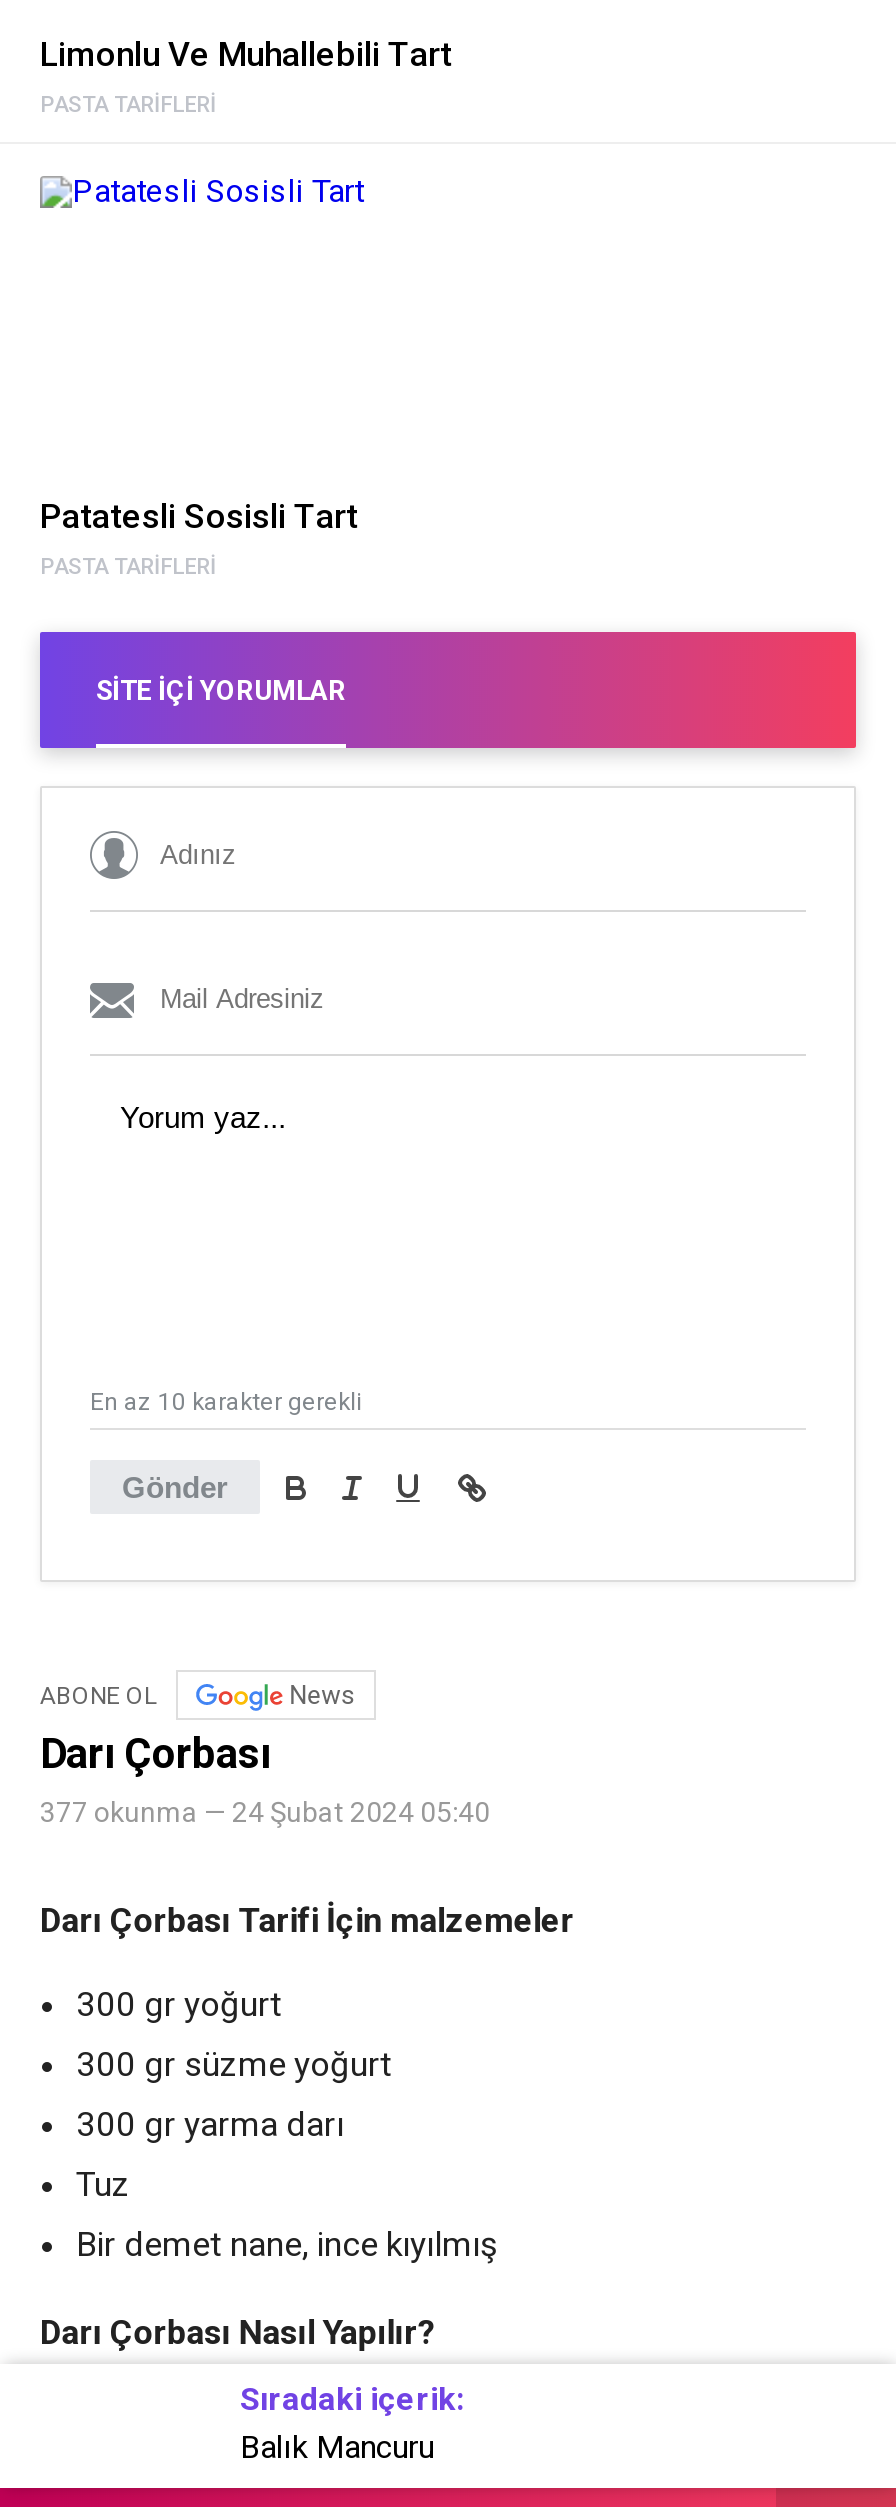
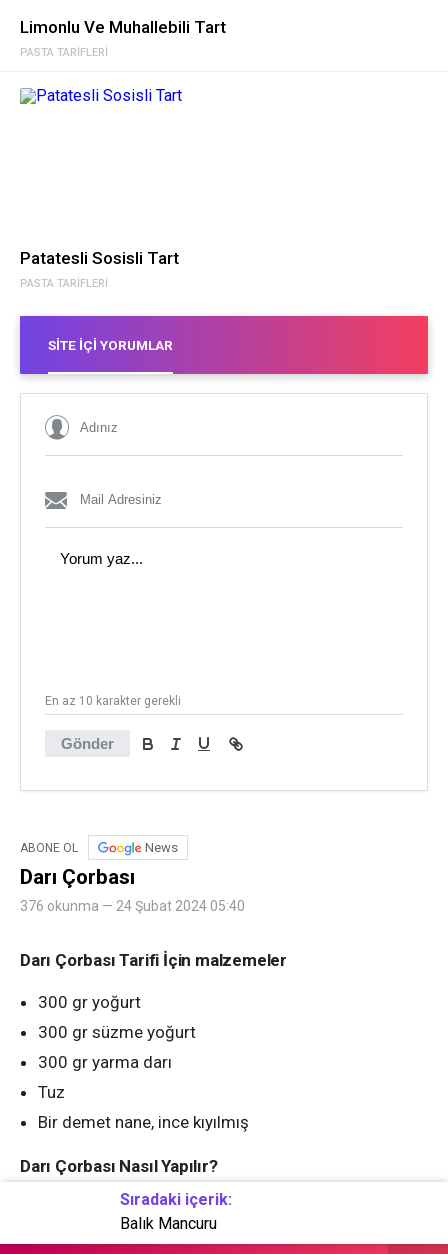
- 377 okunma — 24 Şubat 2024 05:40
+ 376 okunma — 24 Şubat 2024 05:40
